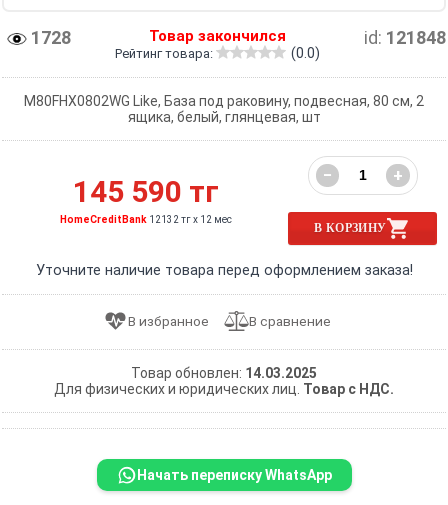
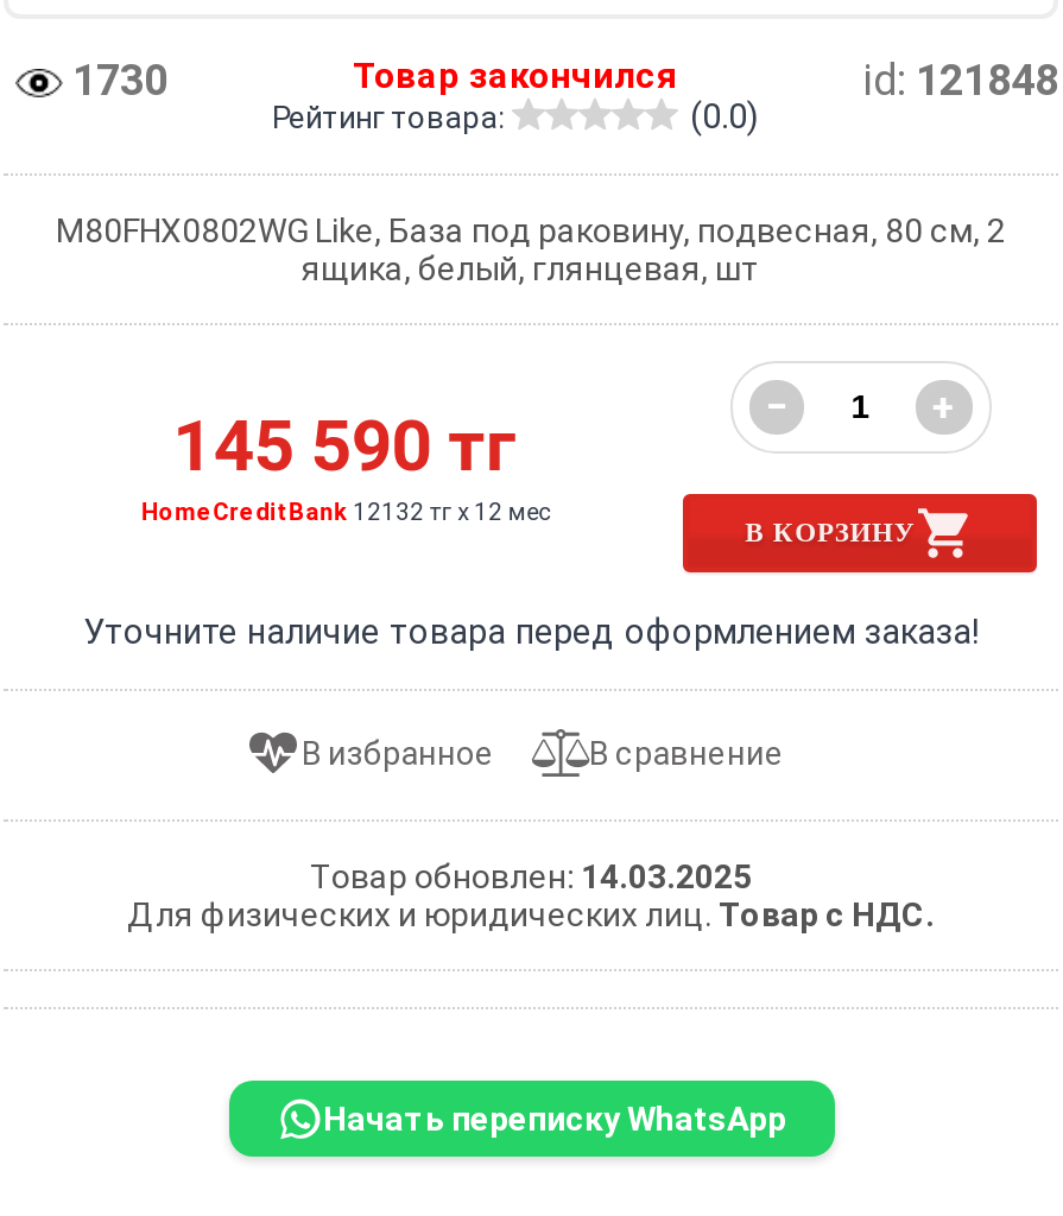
- 1728
+ 1730
